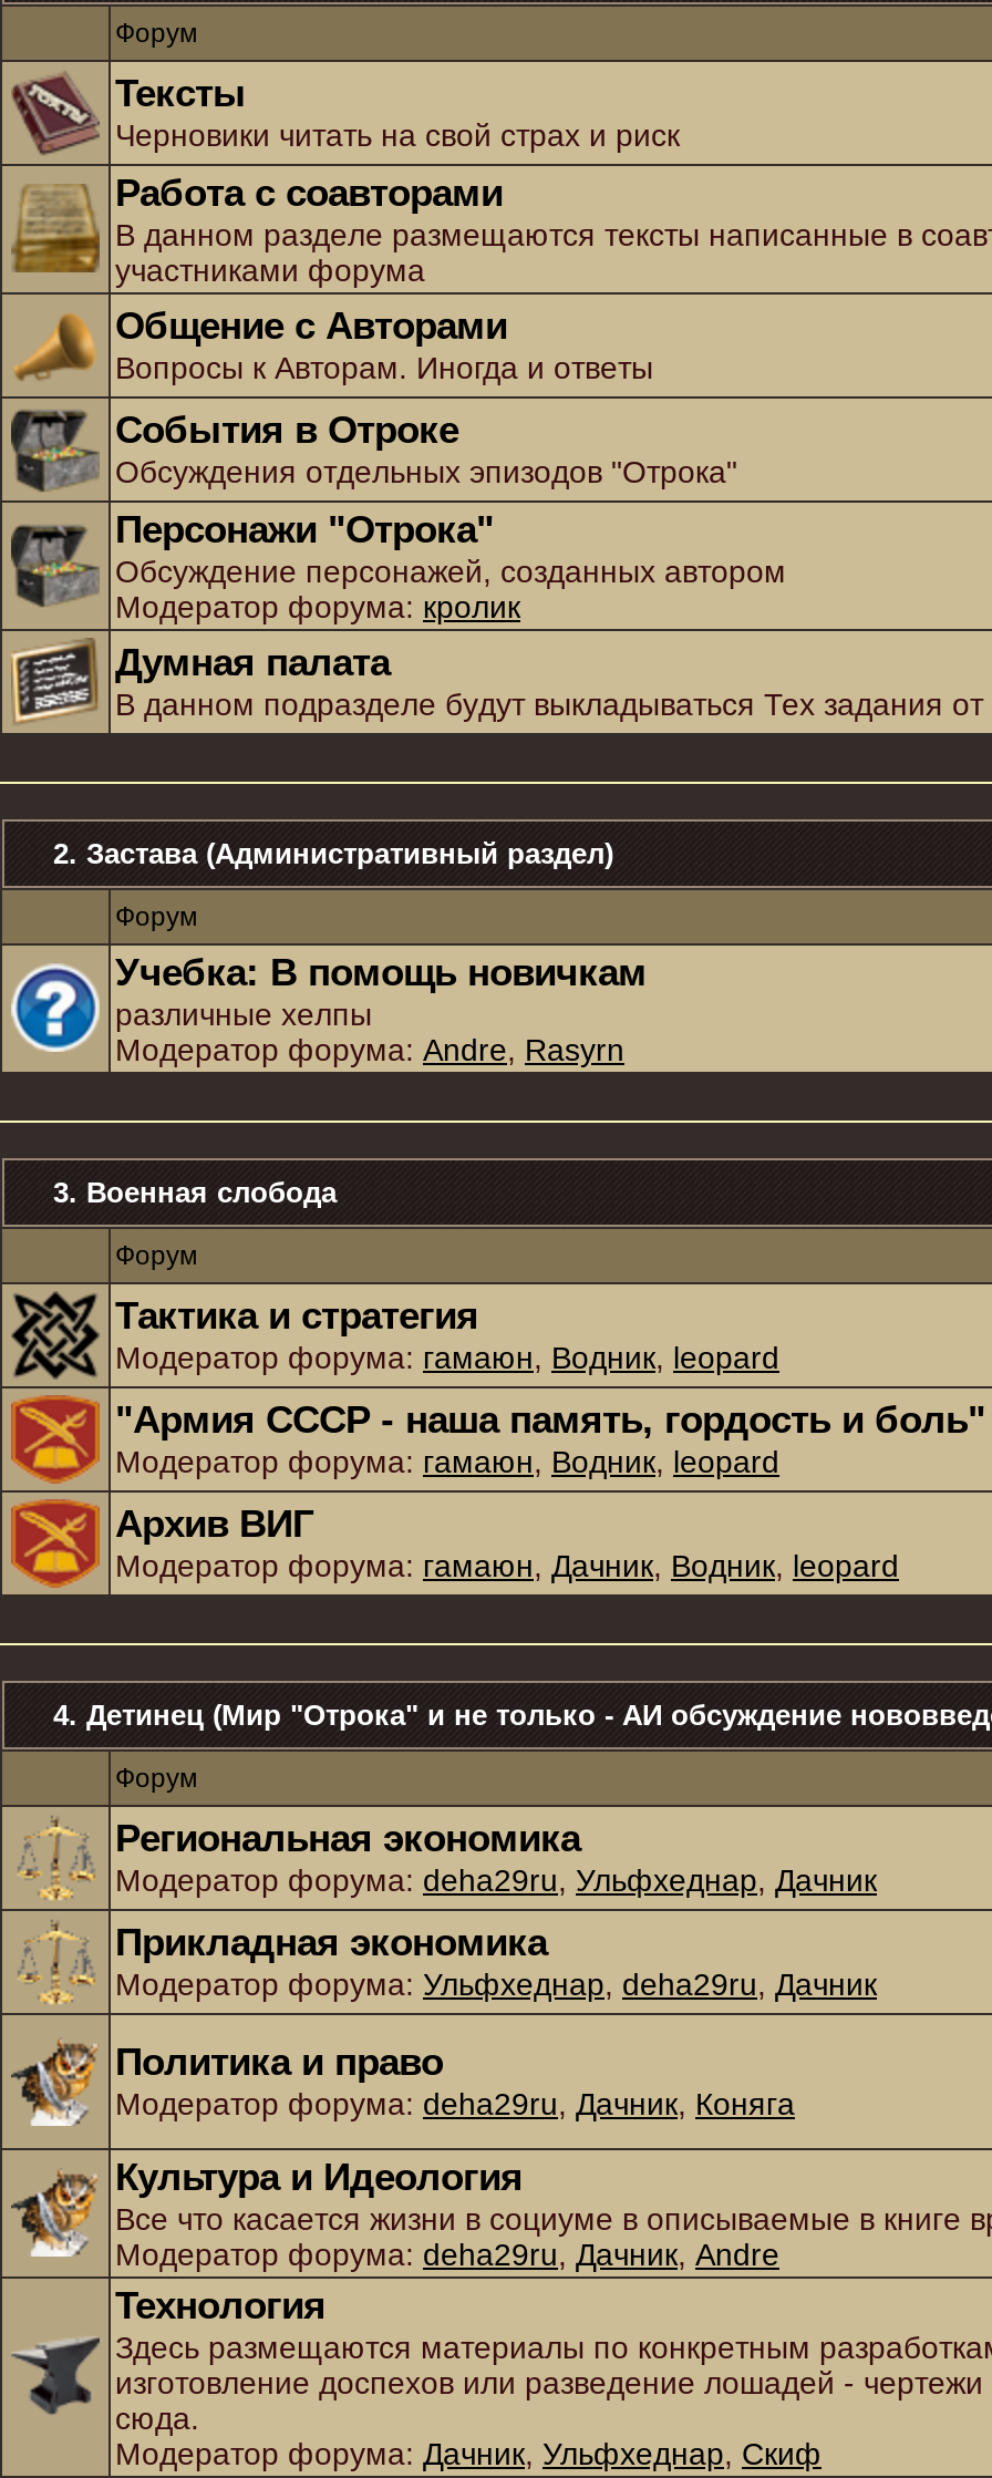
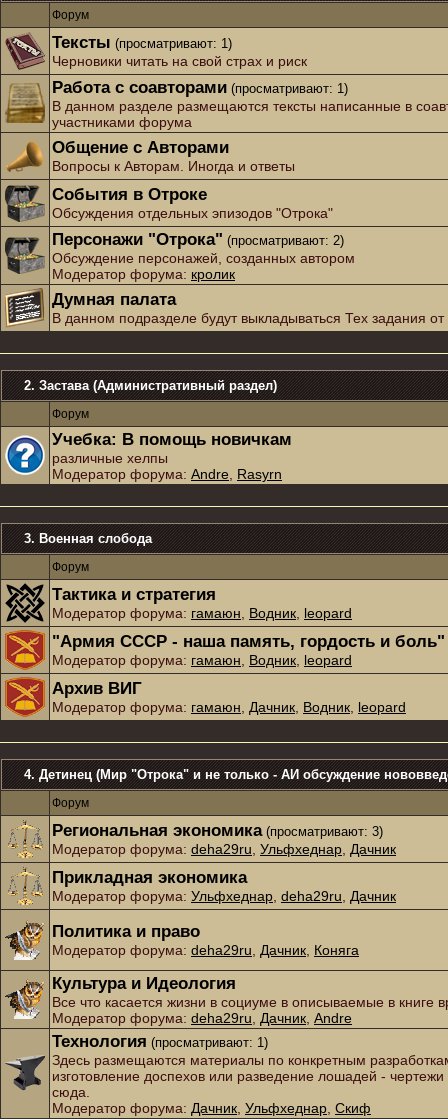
- Тексты
+ Тексты (просматривают: 1)

- Работа с соавторами
+ Работа с соавторами (просматривают: 1)

- Персонажи "Отрока"
+ Персонажи "Отрока" (просматривают: 2)

- Региональная экономика
+ Региональная экономика (просматривают: 3)

- Технология
+ Технология (просматривают: 1)
